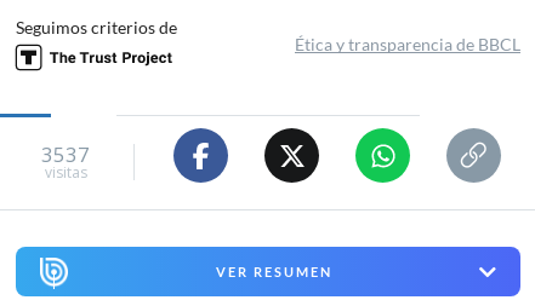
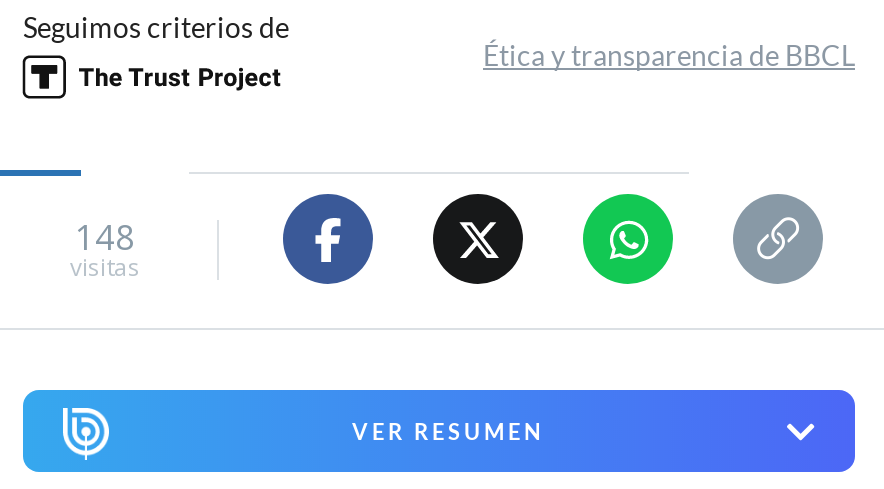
- 3537
+ 148
